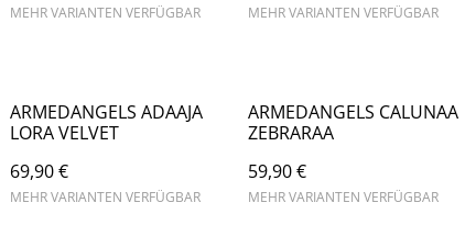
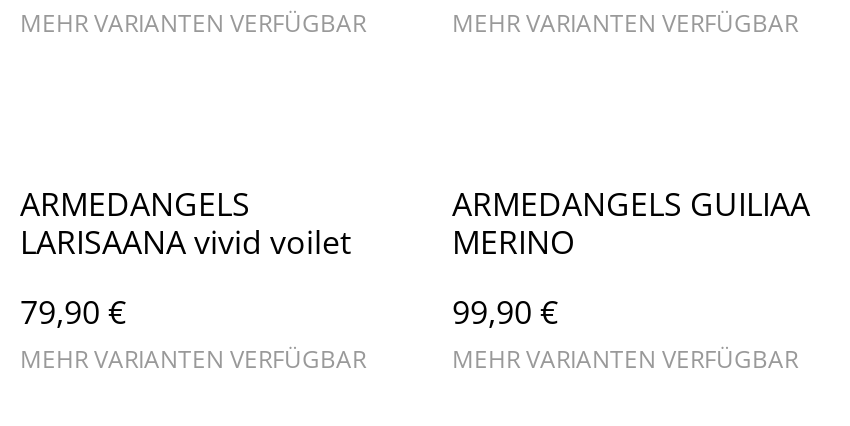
- ARMEDANGELS ADAAJA
- LORA VELVET
+ ARMEDANGELS
+ LARISAANA vivid voilet

- ARMEDANGELS CALUNAA
- ZEBRARAA
+ ARMEDANGELS GUILIAA
+ MERINO

- 69,90 €
+ 79,90 €

- 59,90 €
+ 99,90 €
